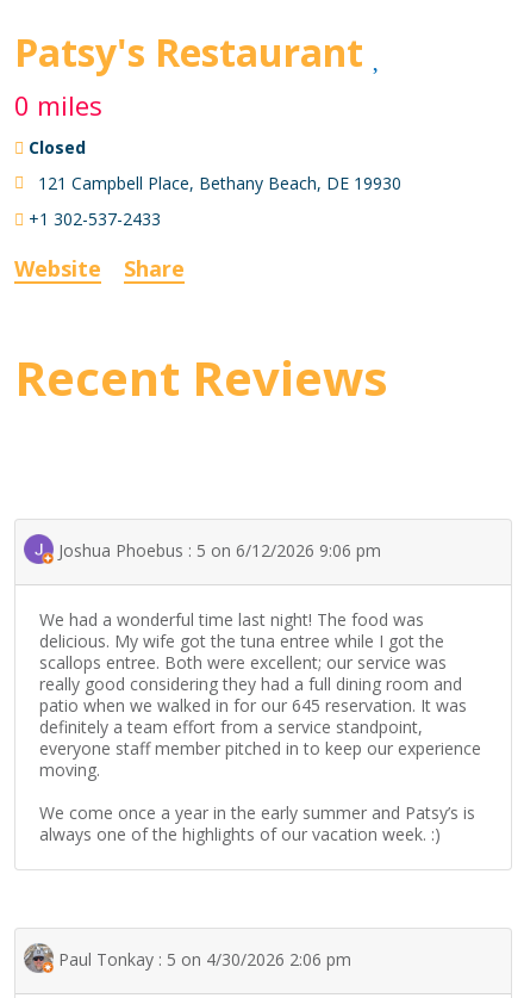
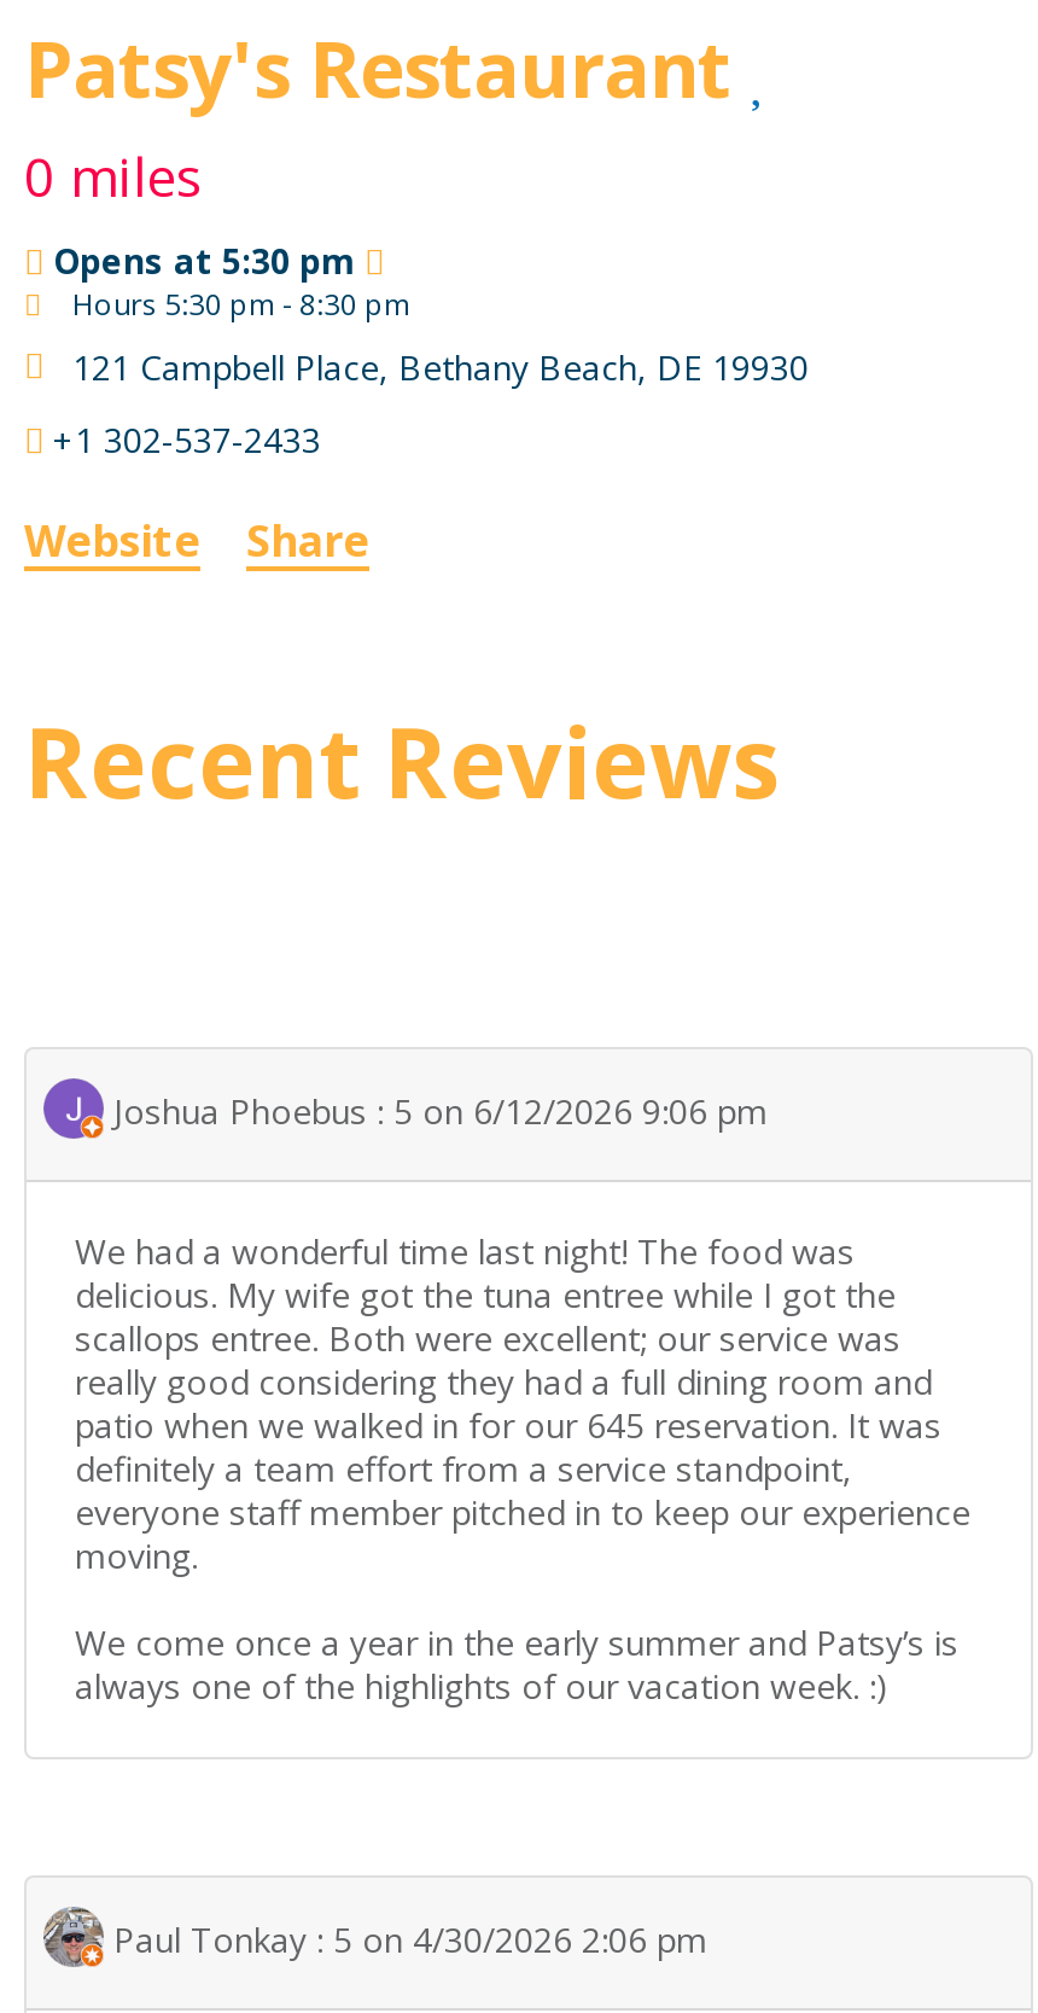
- Closed
+ Opens at 5:30 pm
+ Hours 5:30 pm - 8:30 pm
